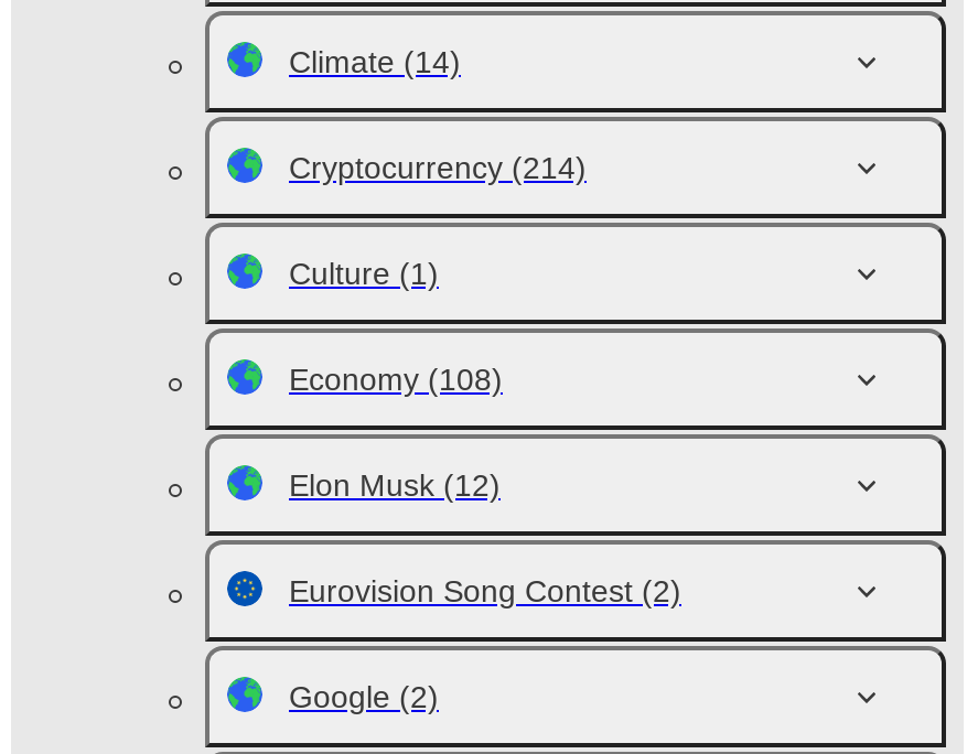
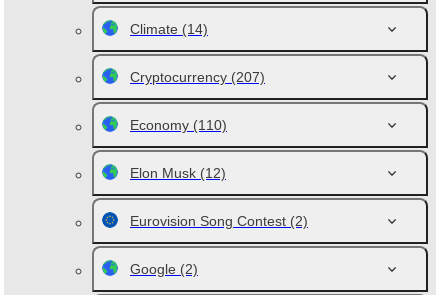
- Cryptocurrency (214)
- Culture (1)
- Economy (108)
+ Cryptocurrency (207)
+ Economy (110)
